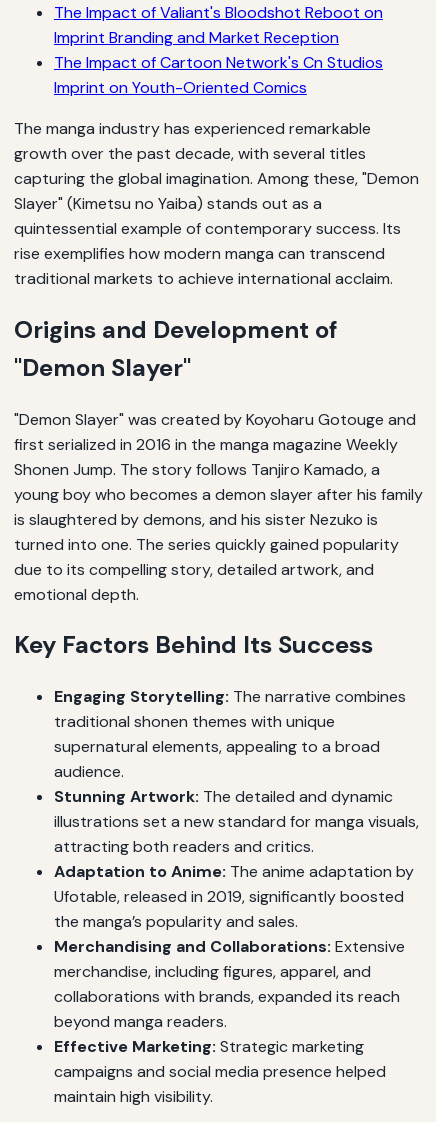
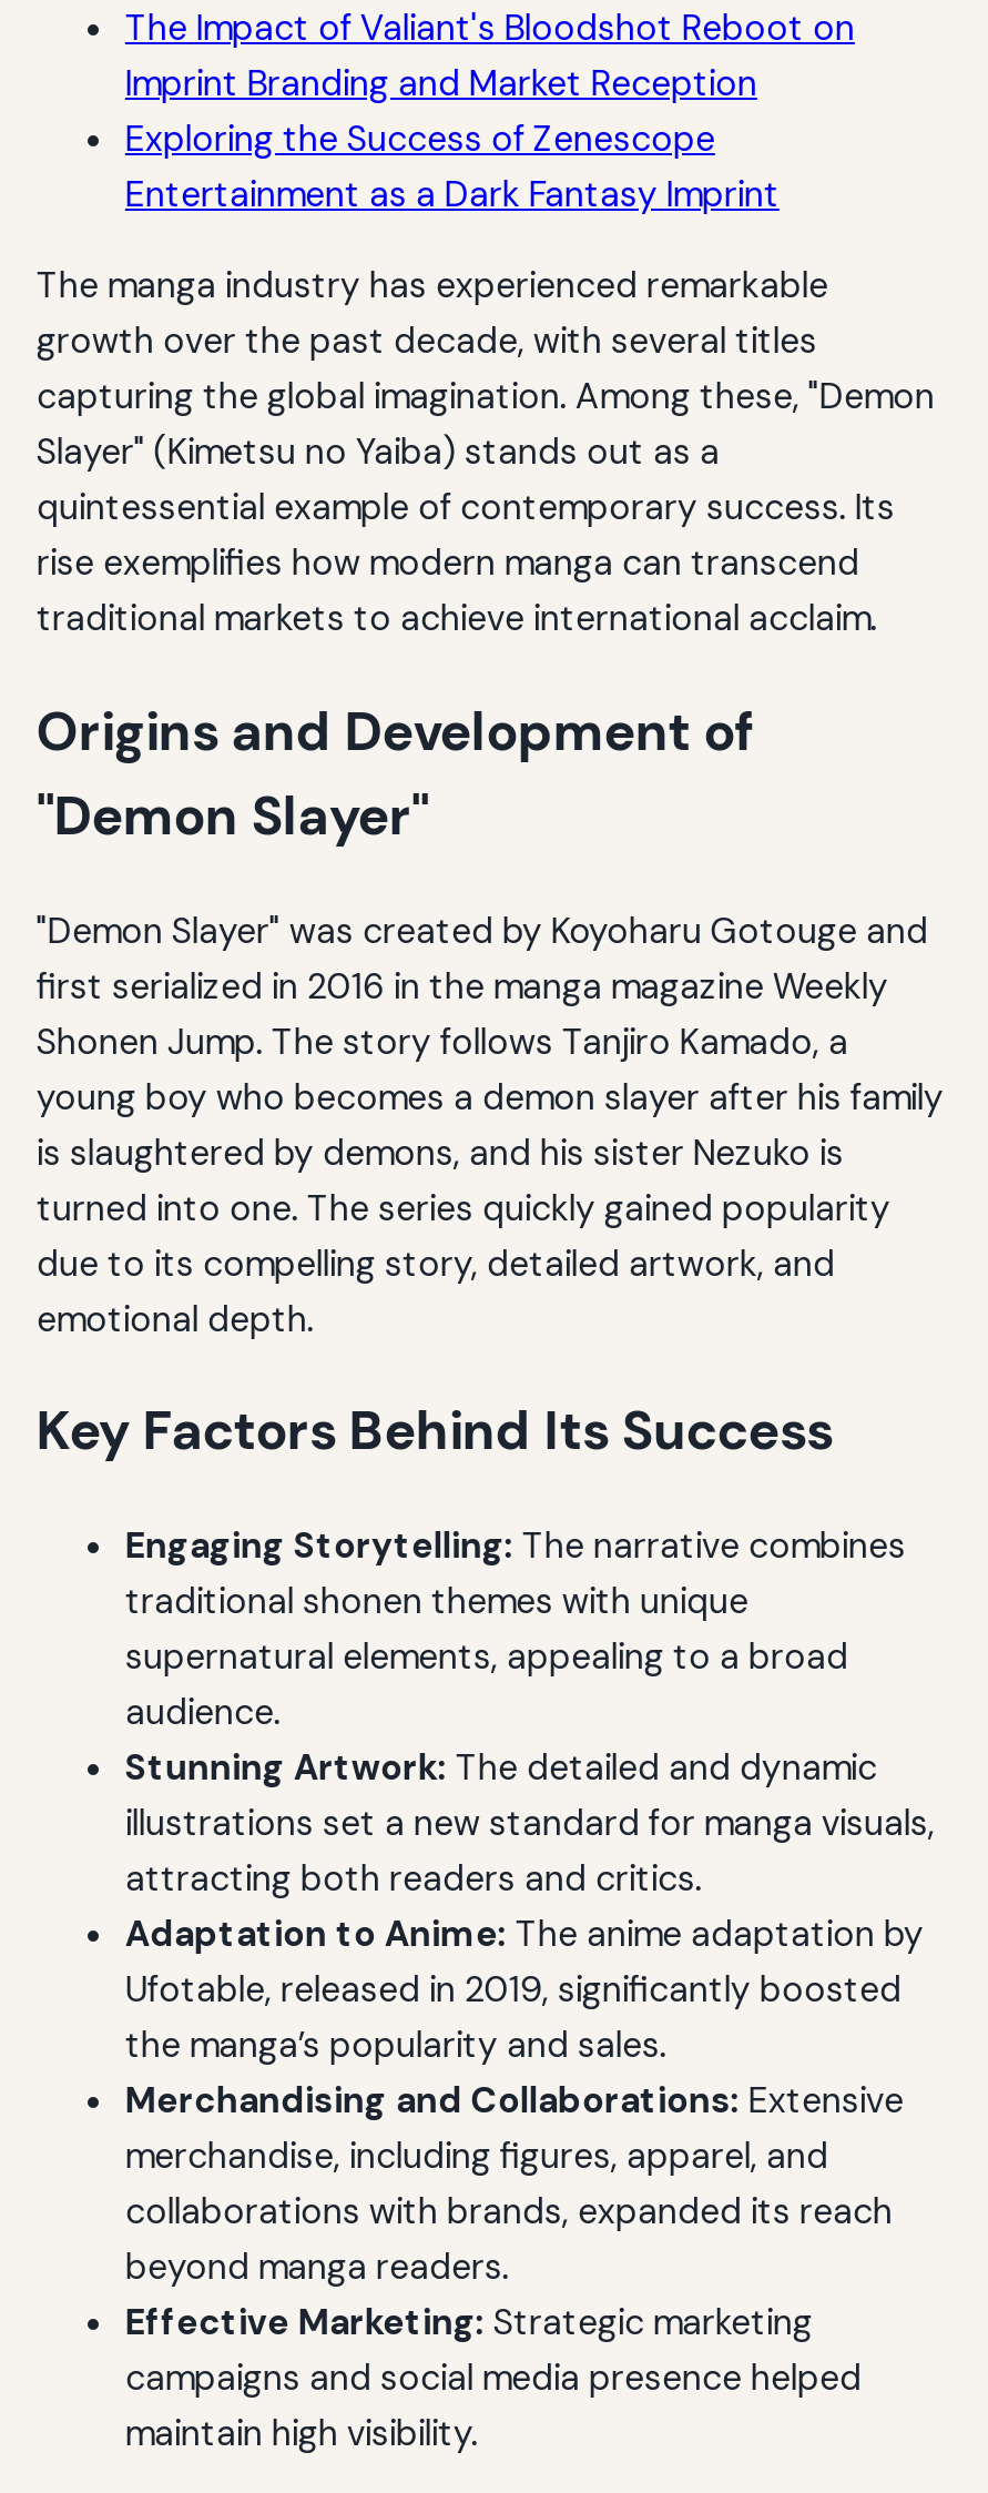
- The Impact of Cartoon Network's Cn Studios
- Imprint on Youth-Oriented Comics
+ Exploring the Success of Zenescope
+ Entertainment as a Dark Fantasy Imprint
